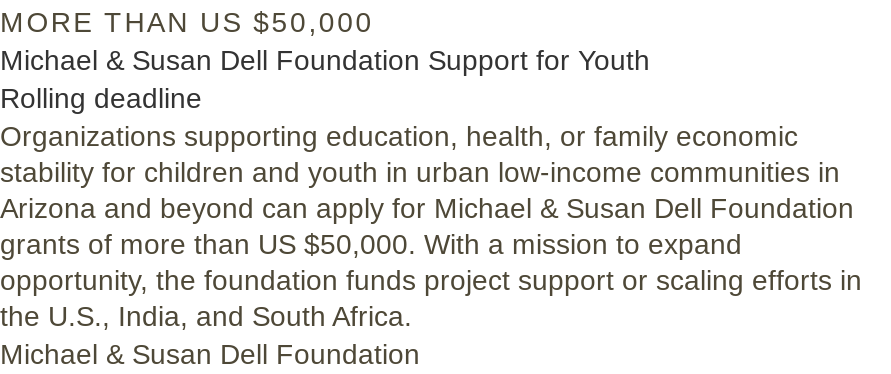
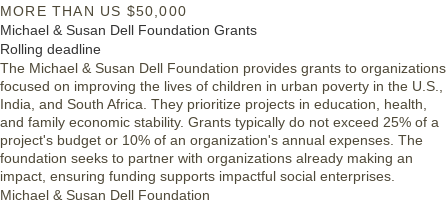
- Michael & Susan Dell Foundation Support for Youth
+ Michael & Susan Dell Foundation Grants

- Organizations supporting education, health, or family economic
- stability for children and youth in urban low-income communities in
- Arizona and beyond can apply for Michael & Susan Dell Foundation
- grants of more than US $50,000. With a mission to expand
- opportunity, the foundation funds project support or scaling efforts in
- the U.S., India, and South Africa.
+ The Michael & Susan Dell Foundation provides grants to organizations
+ focused on improving the lives of children in urban poverty in the U.S.,
+ India, and South Africa. They prioritize projects in education, health,
+ and family economic stability. Grants typically do not exceed 25% of a
+ project's budget or 10% of an organization's annual expenses. The
+ foundation seeks to partner with organizations already making an
+ impact, ensuring funding supports impactful social enterprises.
